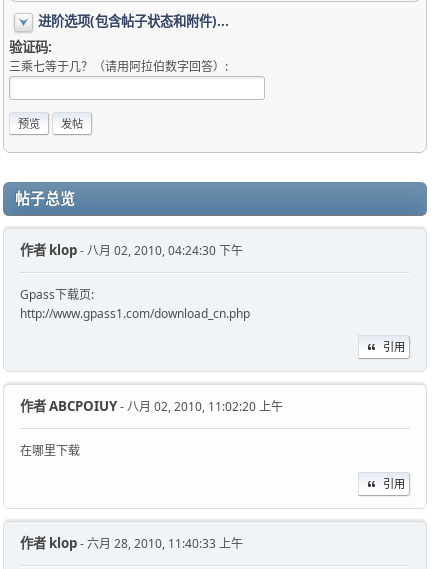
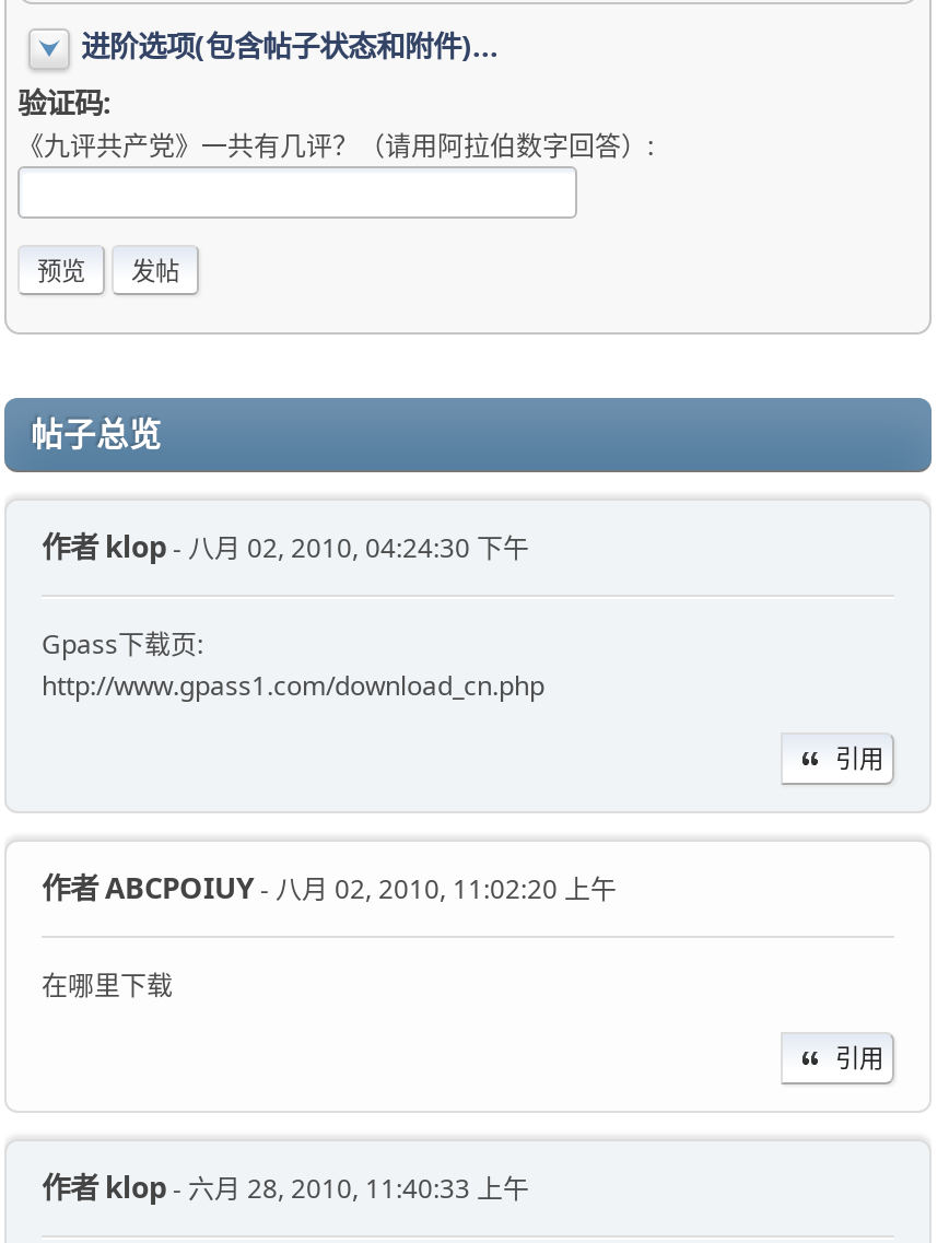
- 三乘七等于几？（请用阿拉伯数字回答）:
+ 《九评共产党》一共有几评？（请用阿拉伯数字回答）:
